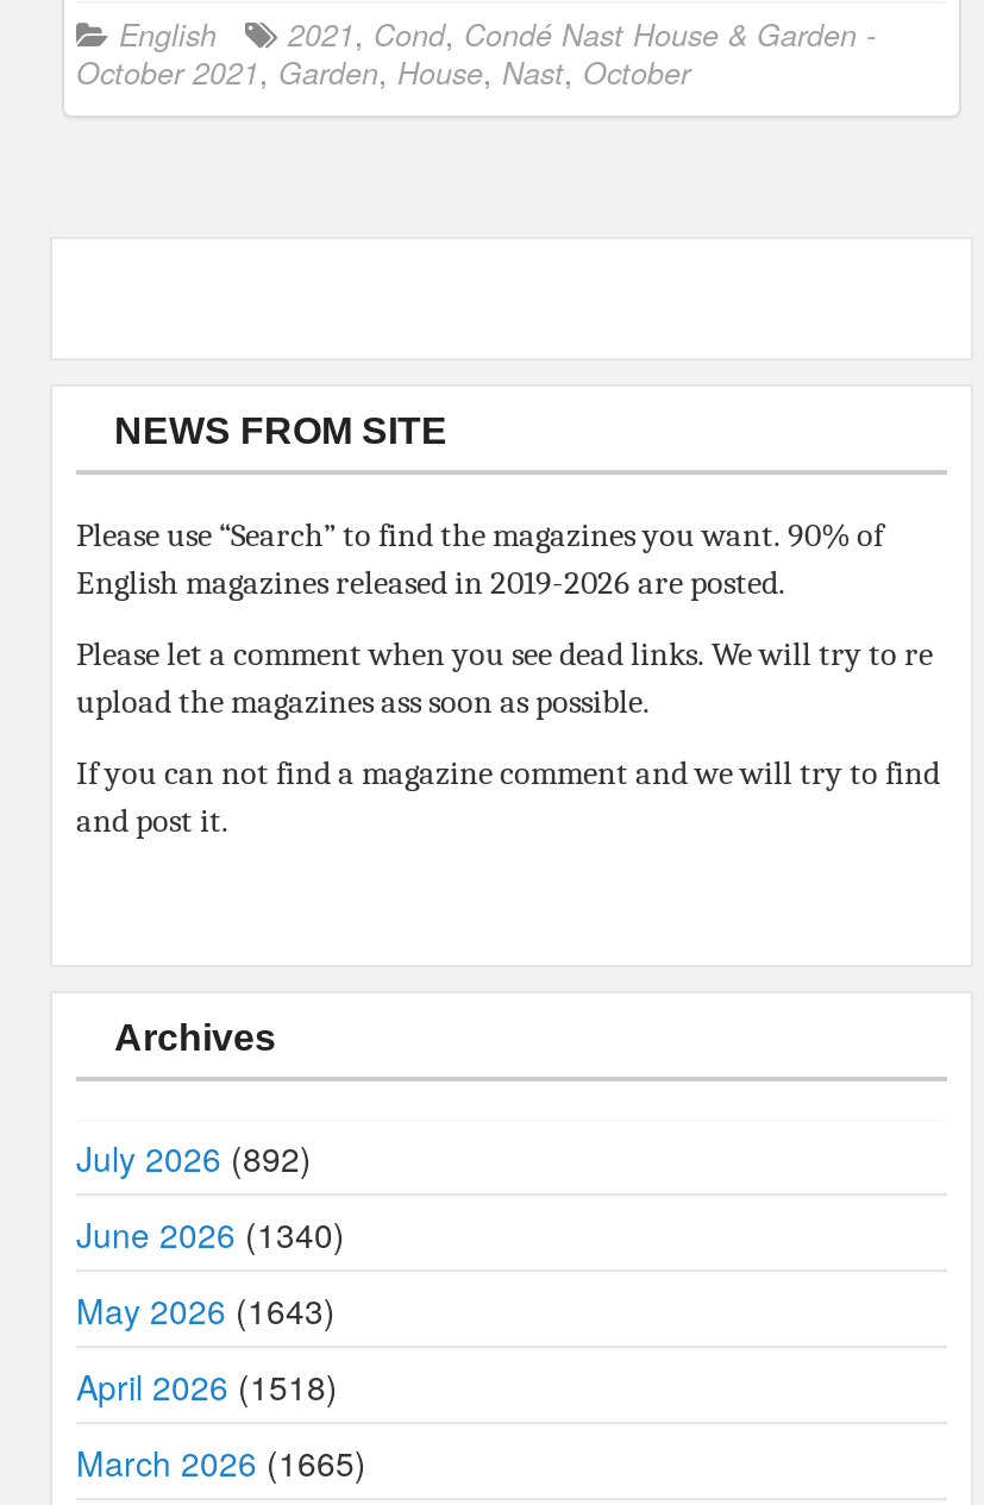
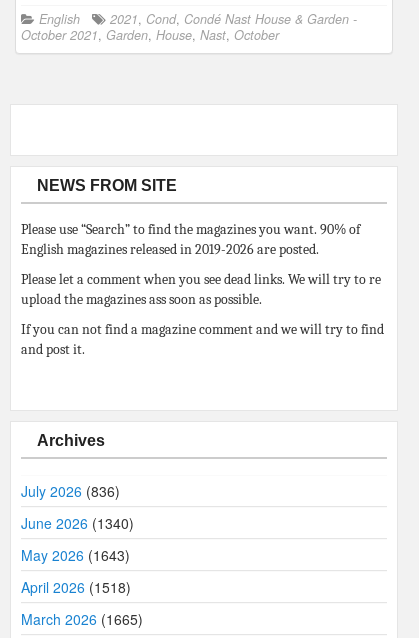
- July 2026 (892)
+ July 2026 (836)
